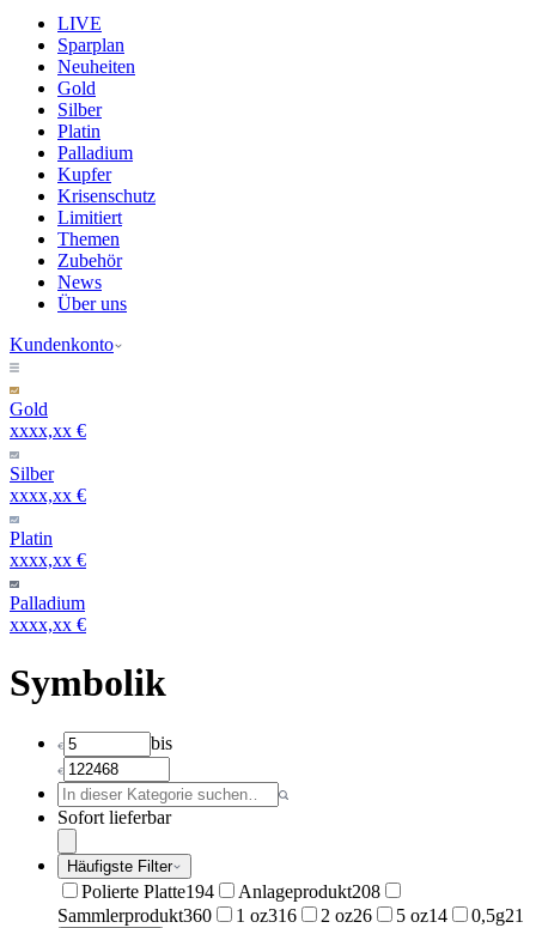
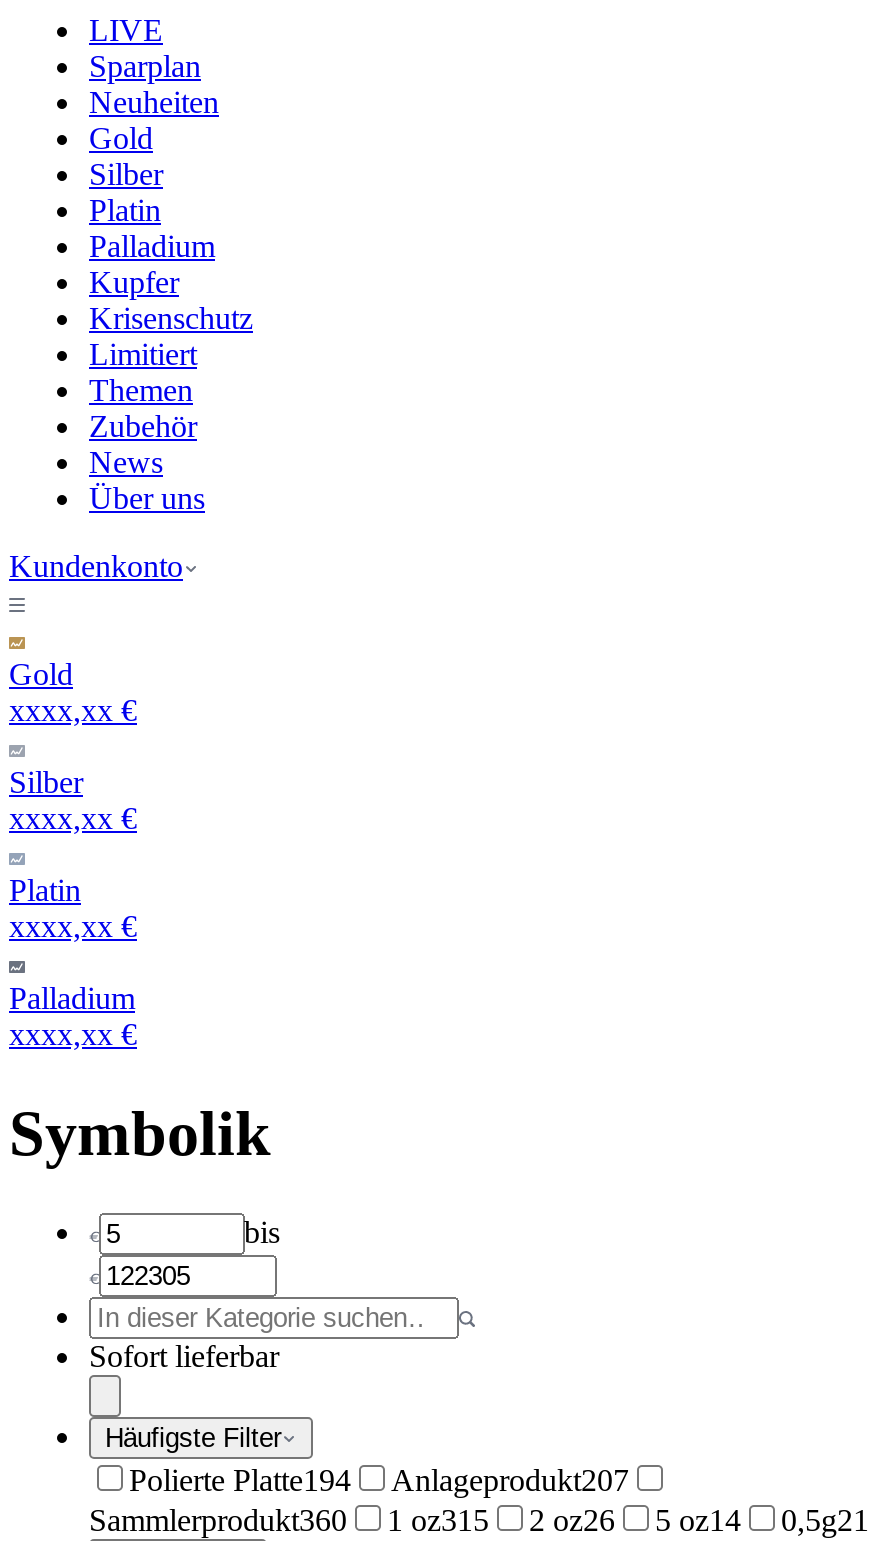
- Anlageprodukt208
+ Anlageprodukt207

- Sammlerprodukt360 1 oz316 2 oz26 5 oz14 0,5g21
+ Sammlerprodukt360 1 oz315 2 oz26 5 oz14 0,5g21
